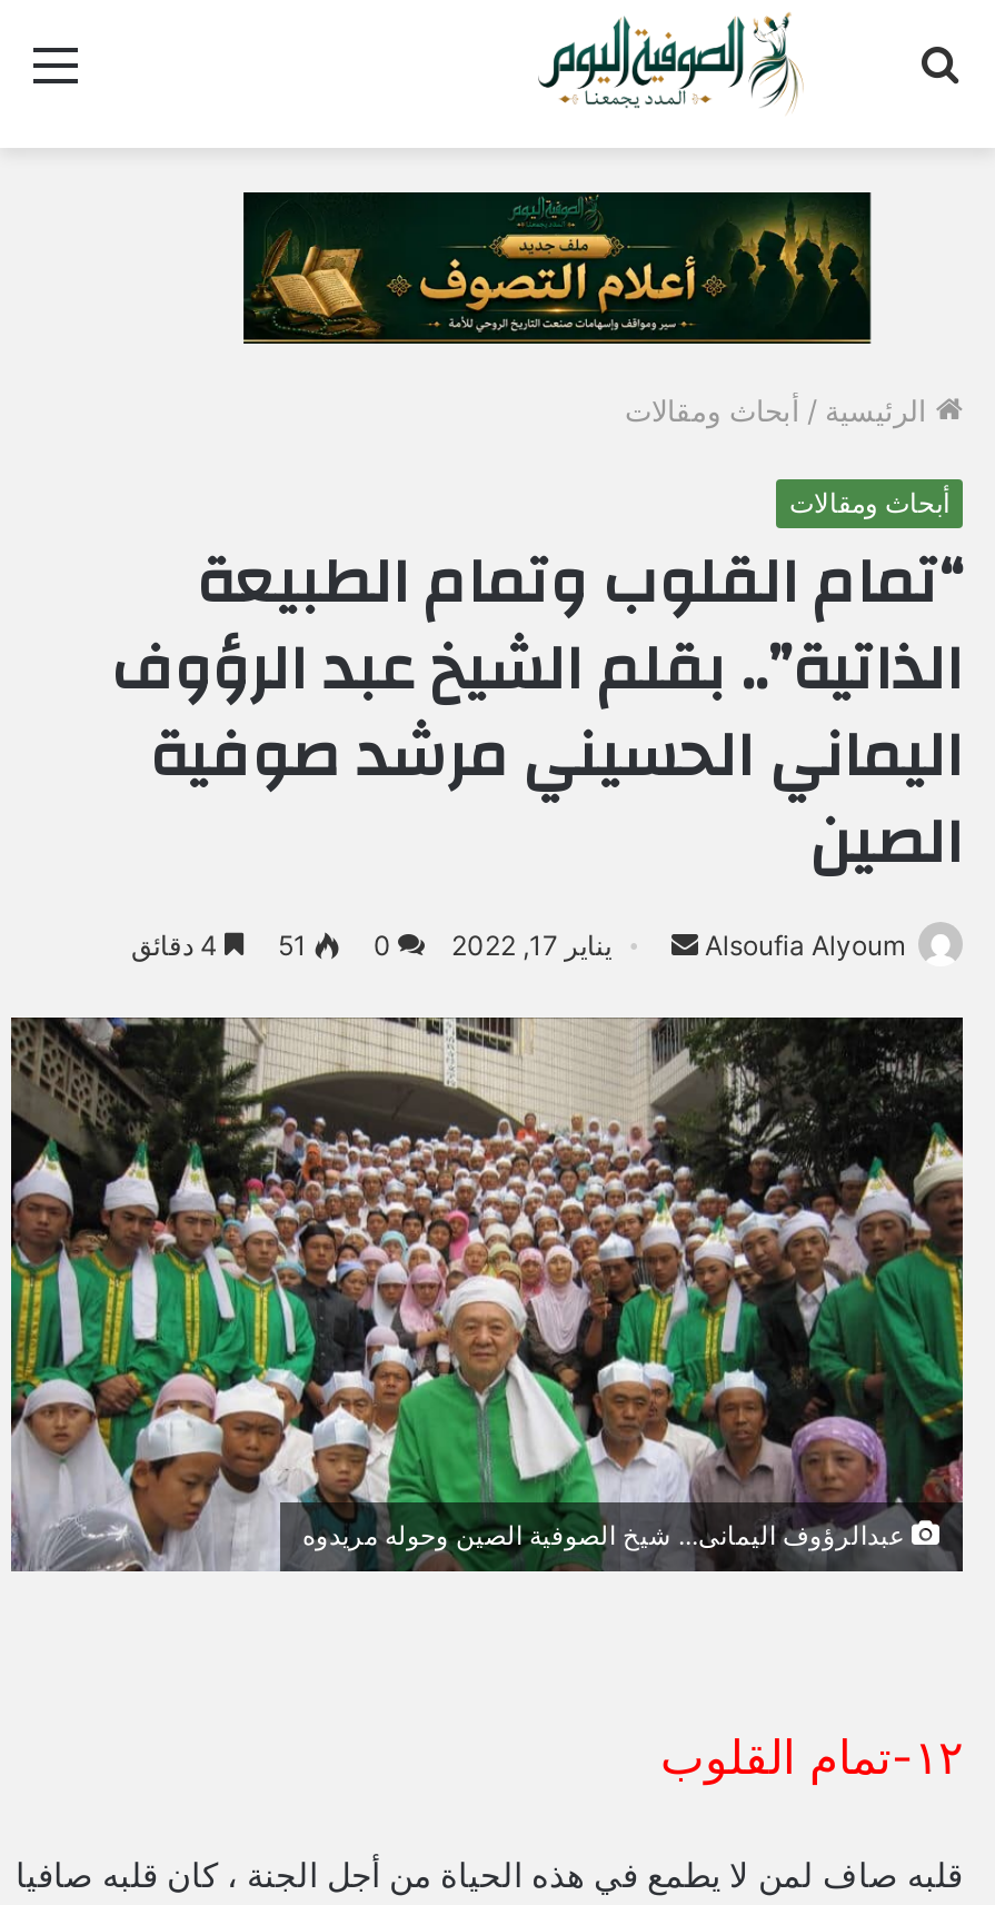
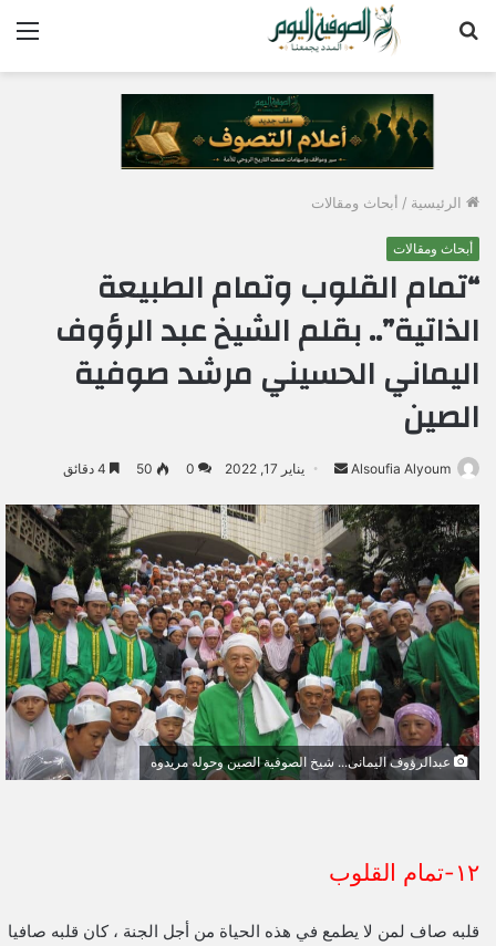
- 51
+ 50
